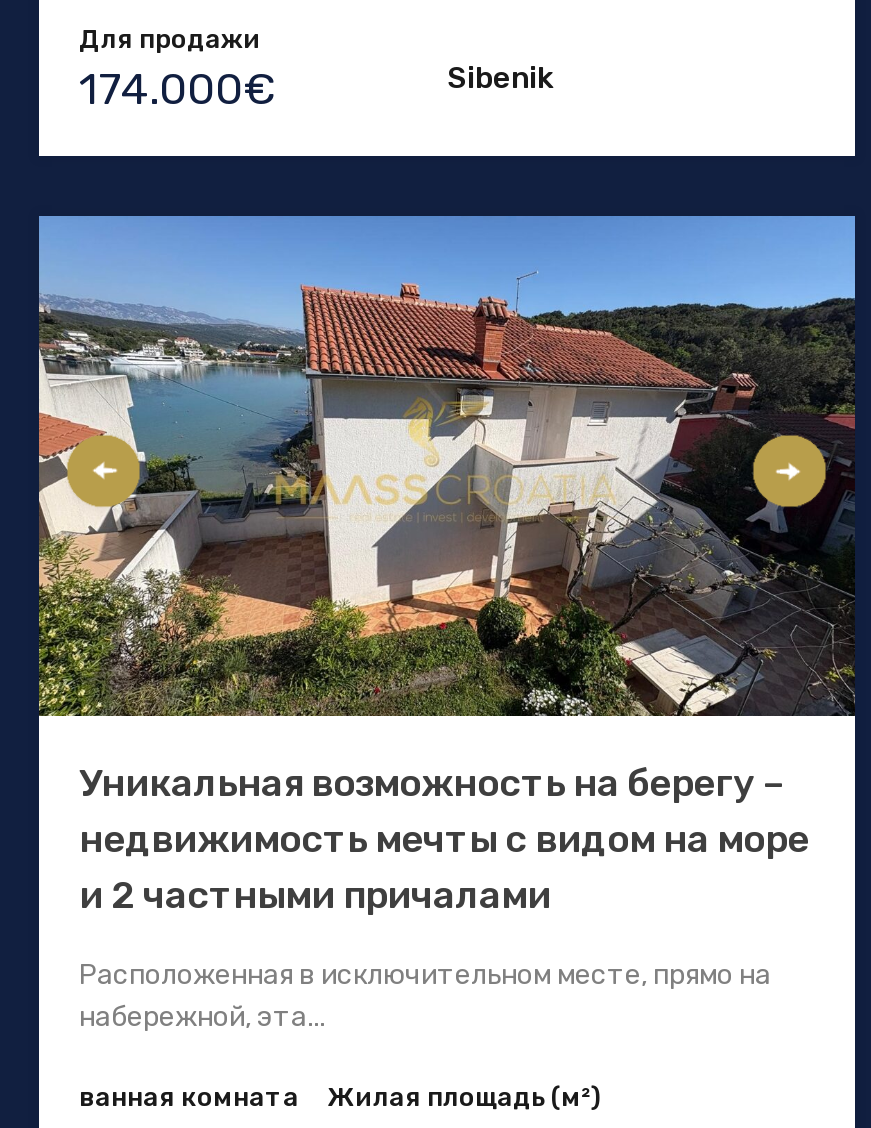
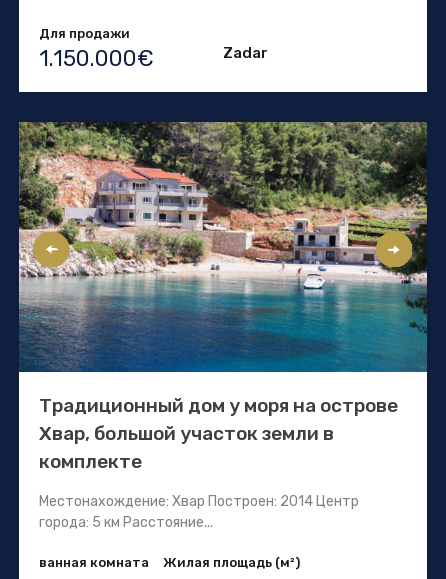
- 174.000€
- Sibenik
+ 1.150.000€
+ Zadar

- [image]
- Уникальная возможность на берегу –
- недвижимость мечты с видом на море
- и 2 частными причалами
+ [image]
+ Традиционный дом у моря на острове
+ Хвар, большой участок земли в
+ комплекте

- Расположенная в исключительном месте, прямо на
- набережной, эта...
+ Местонахождение: Хвар Построен: 2014 Центр
+ города: 5 км Расстояние...
